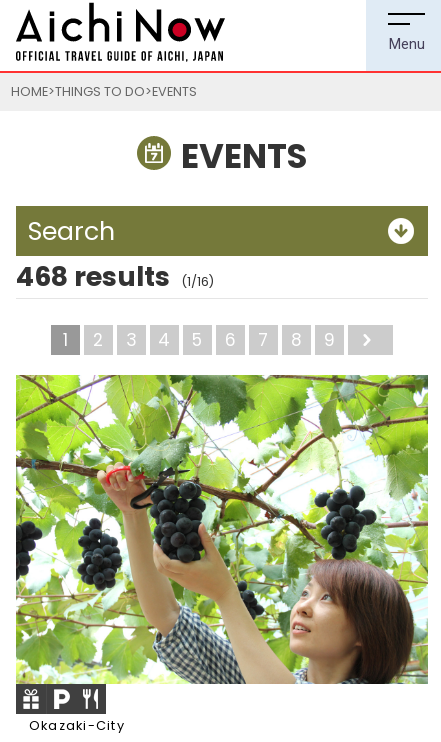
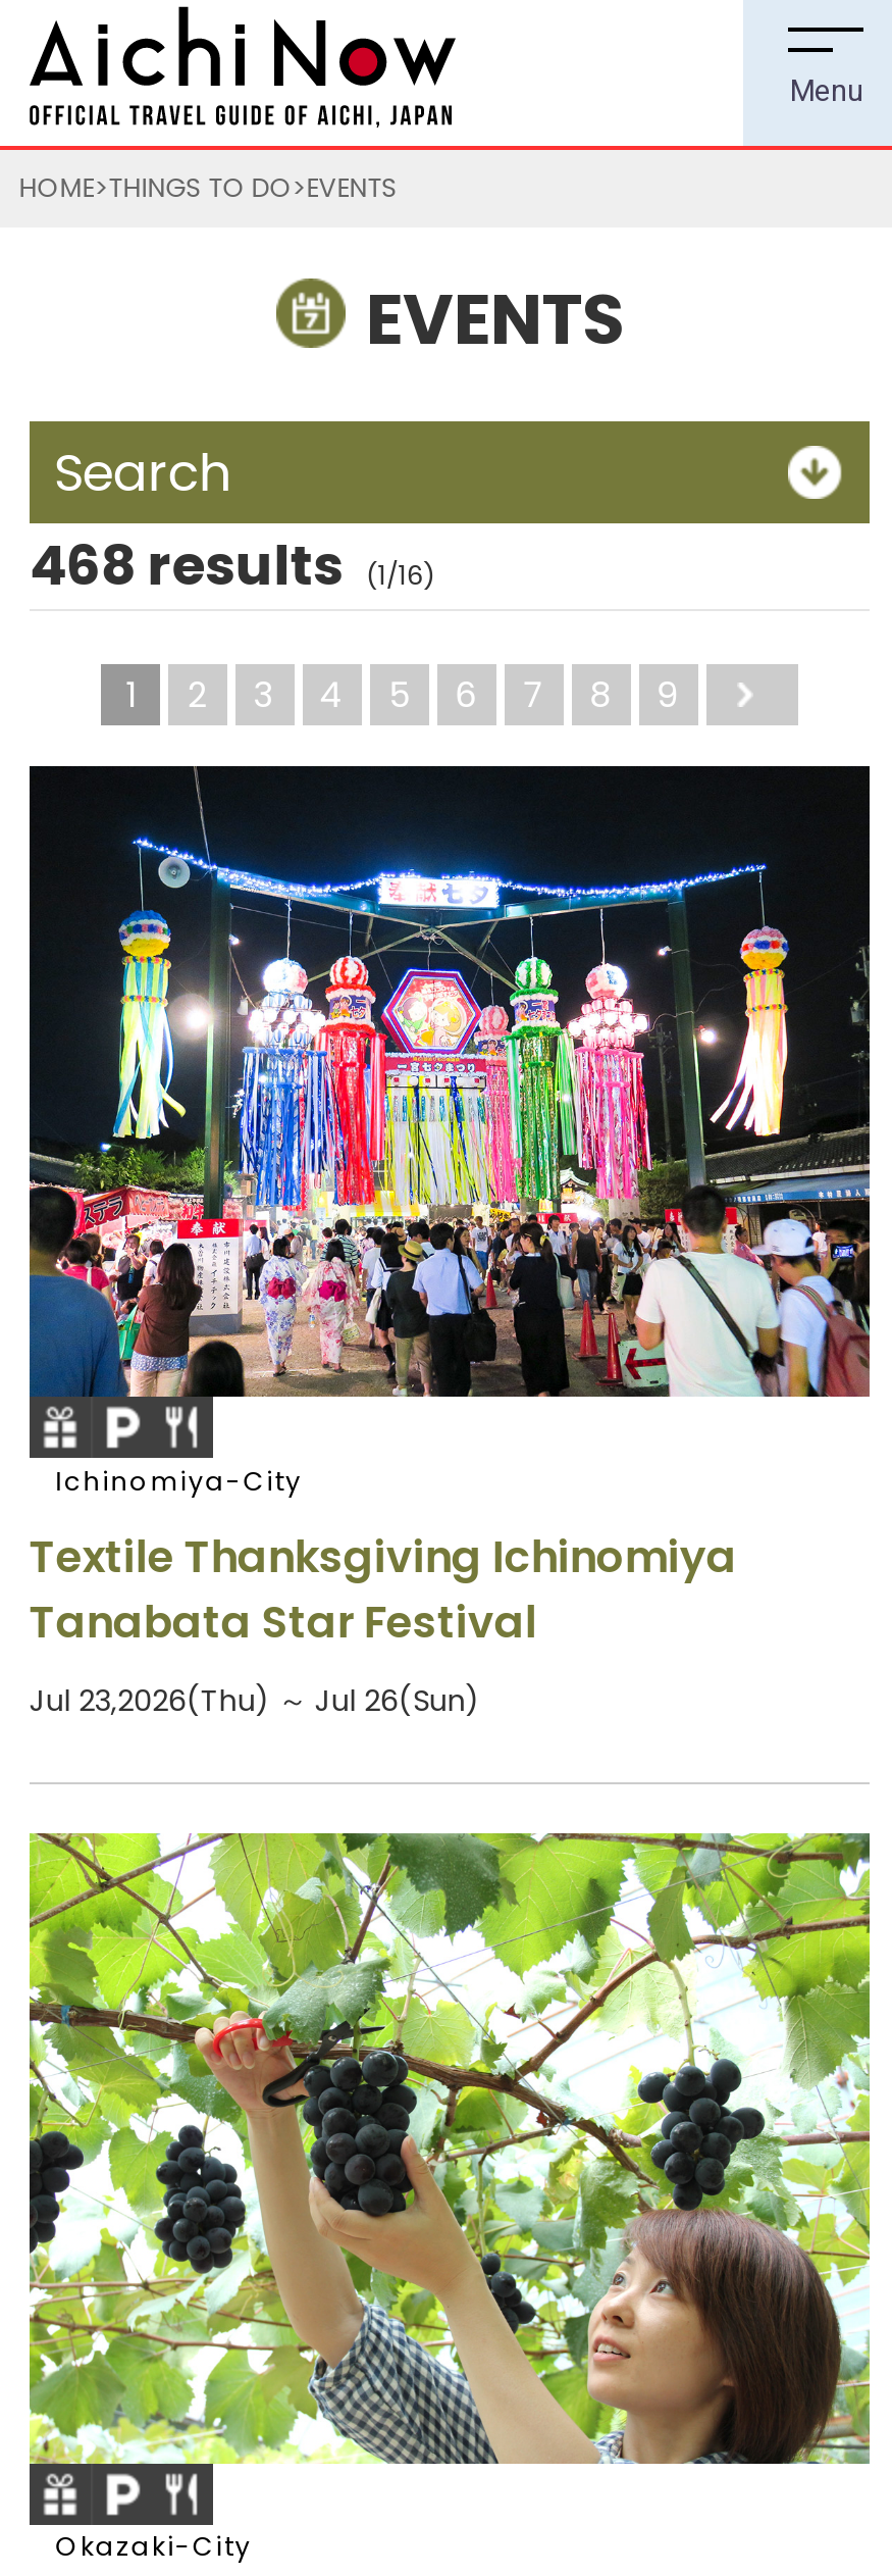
+ [image]
+ Ichinomiya-City
+ Textile Thanksgiving Ichinomiya
+ Tanabata Star Festival
+ Jul 23,2026(Thu) ～ Jul 26(Sun)
